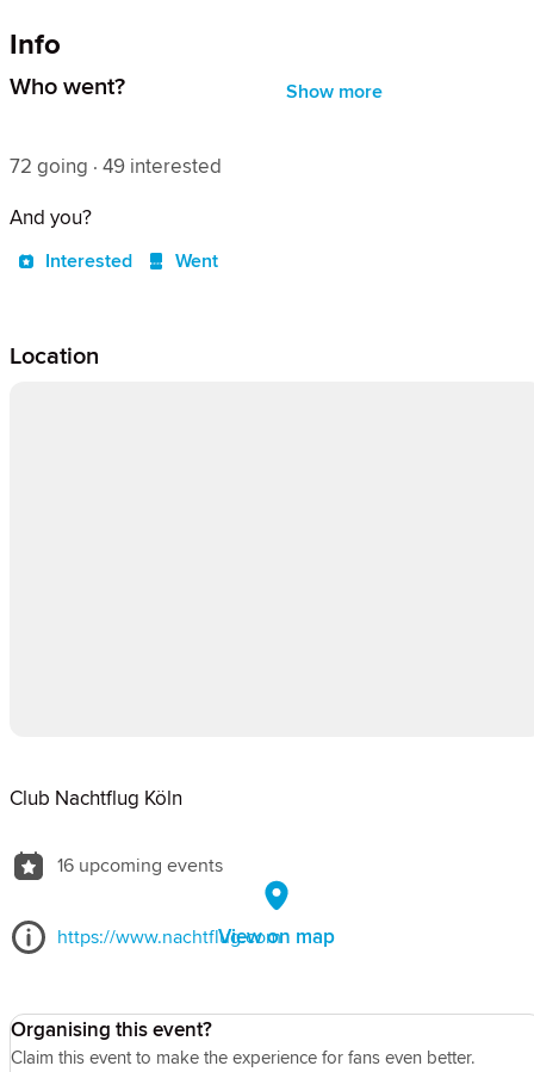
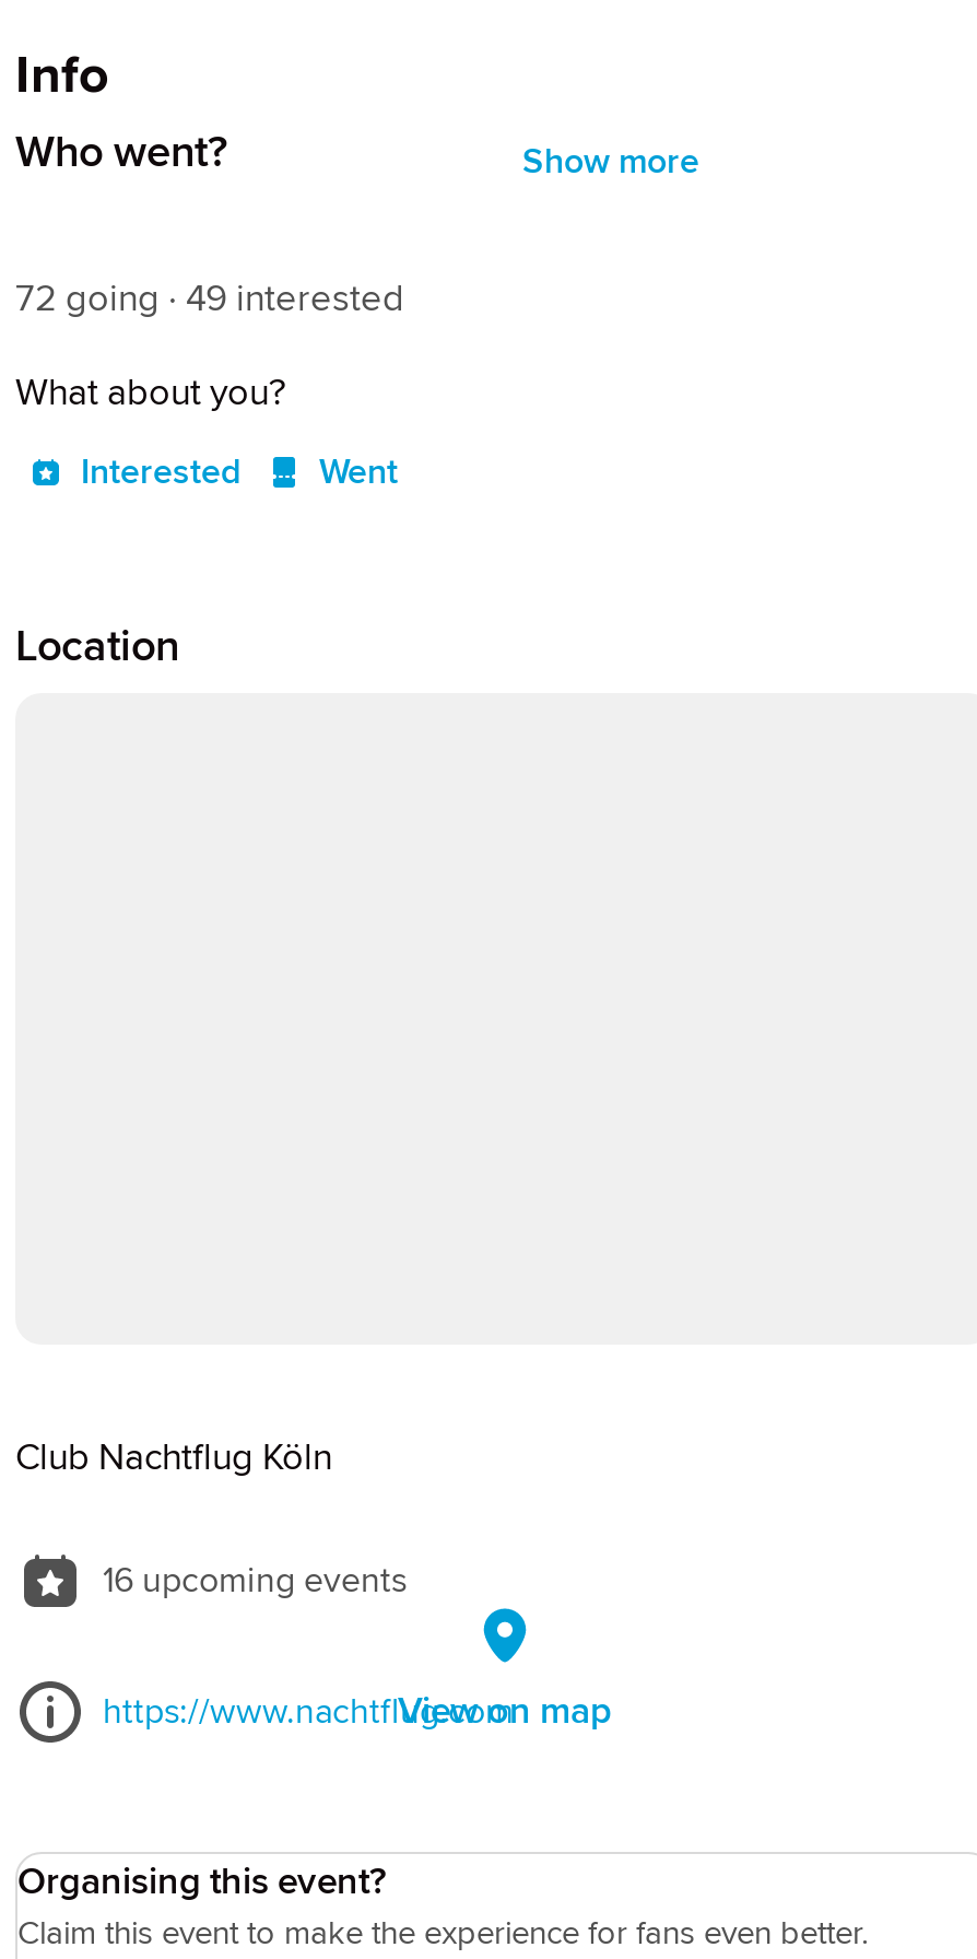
- And you?
+ What about you?
